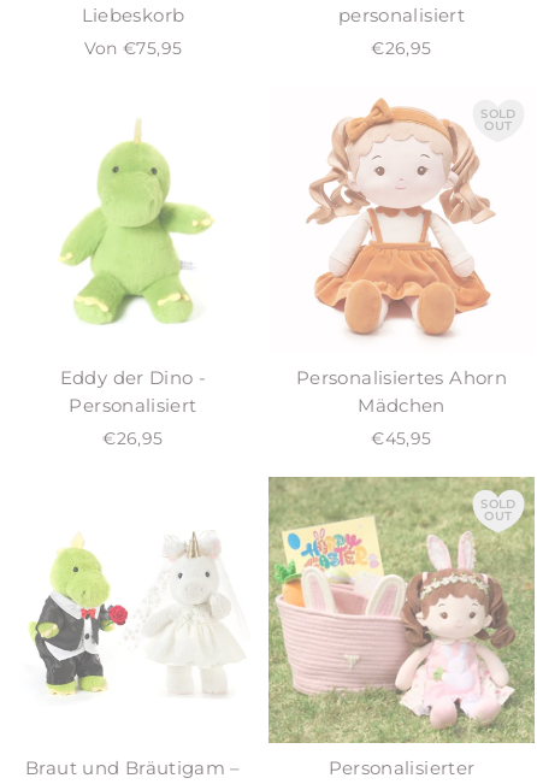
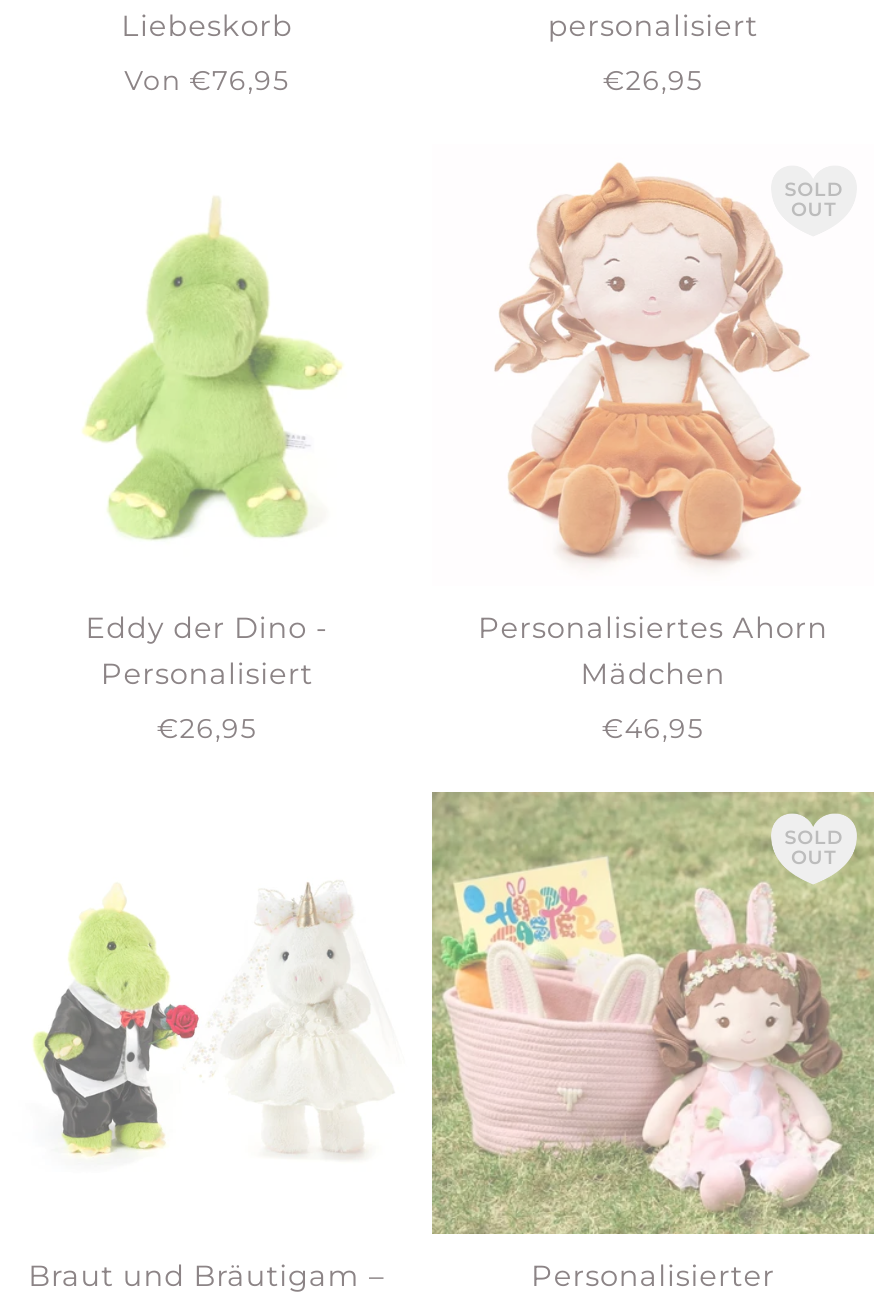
- Von €75,95
+ Von €76,95

- €45,95
+ €46,95
